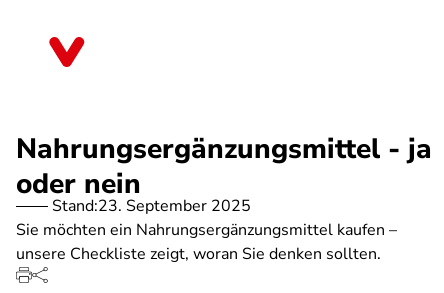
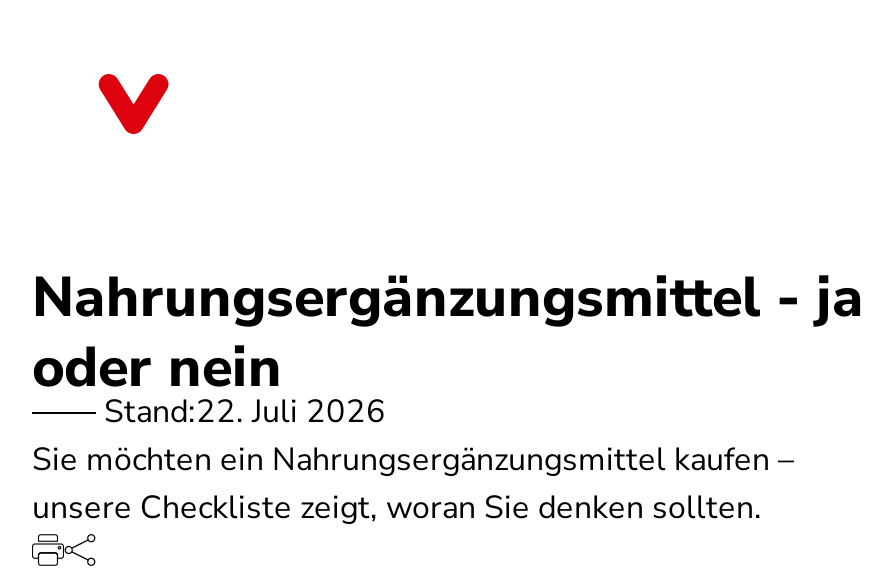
- Stand:23. September 2025
+ Stand:22. Juli 2026
